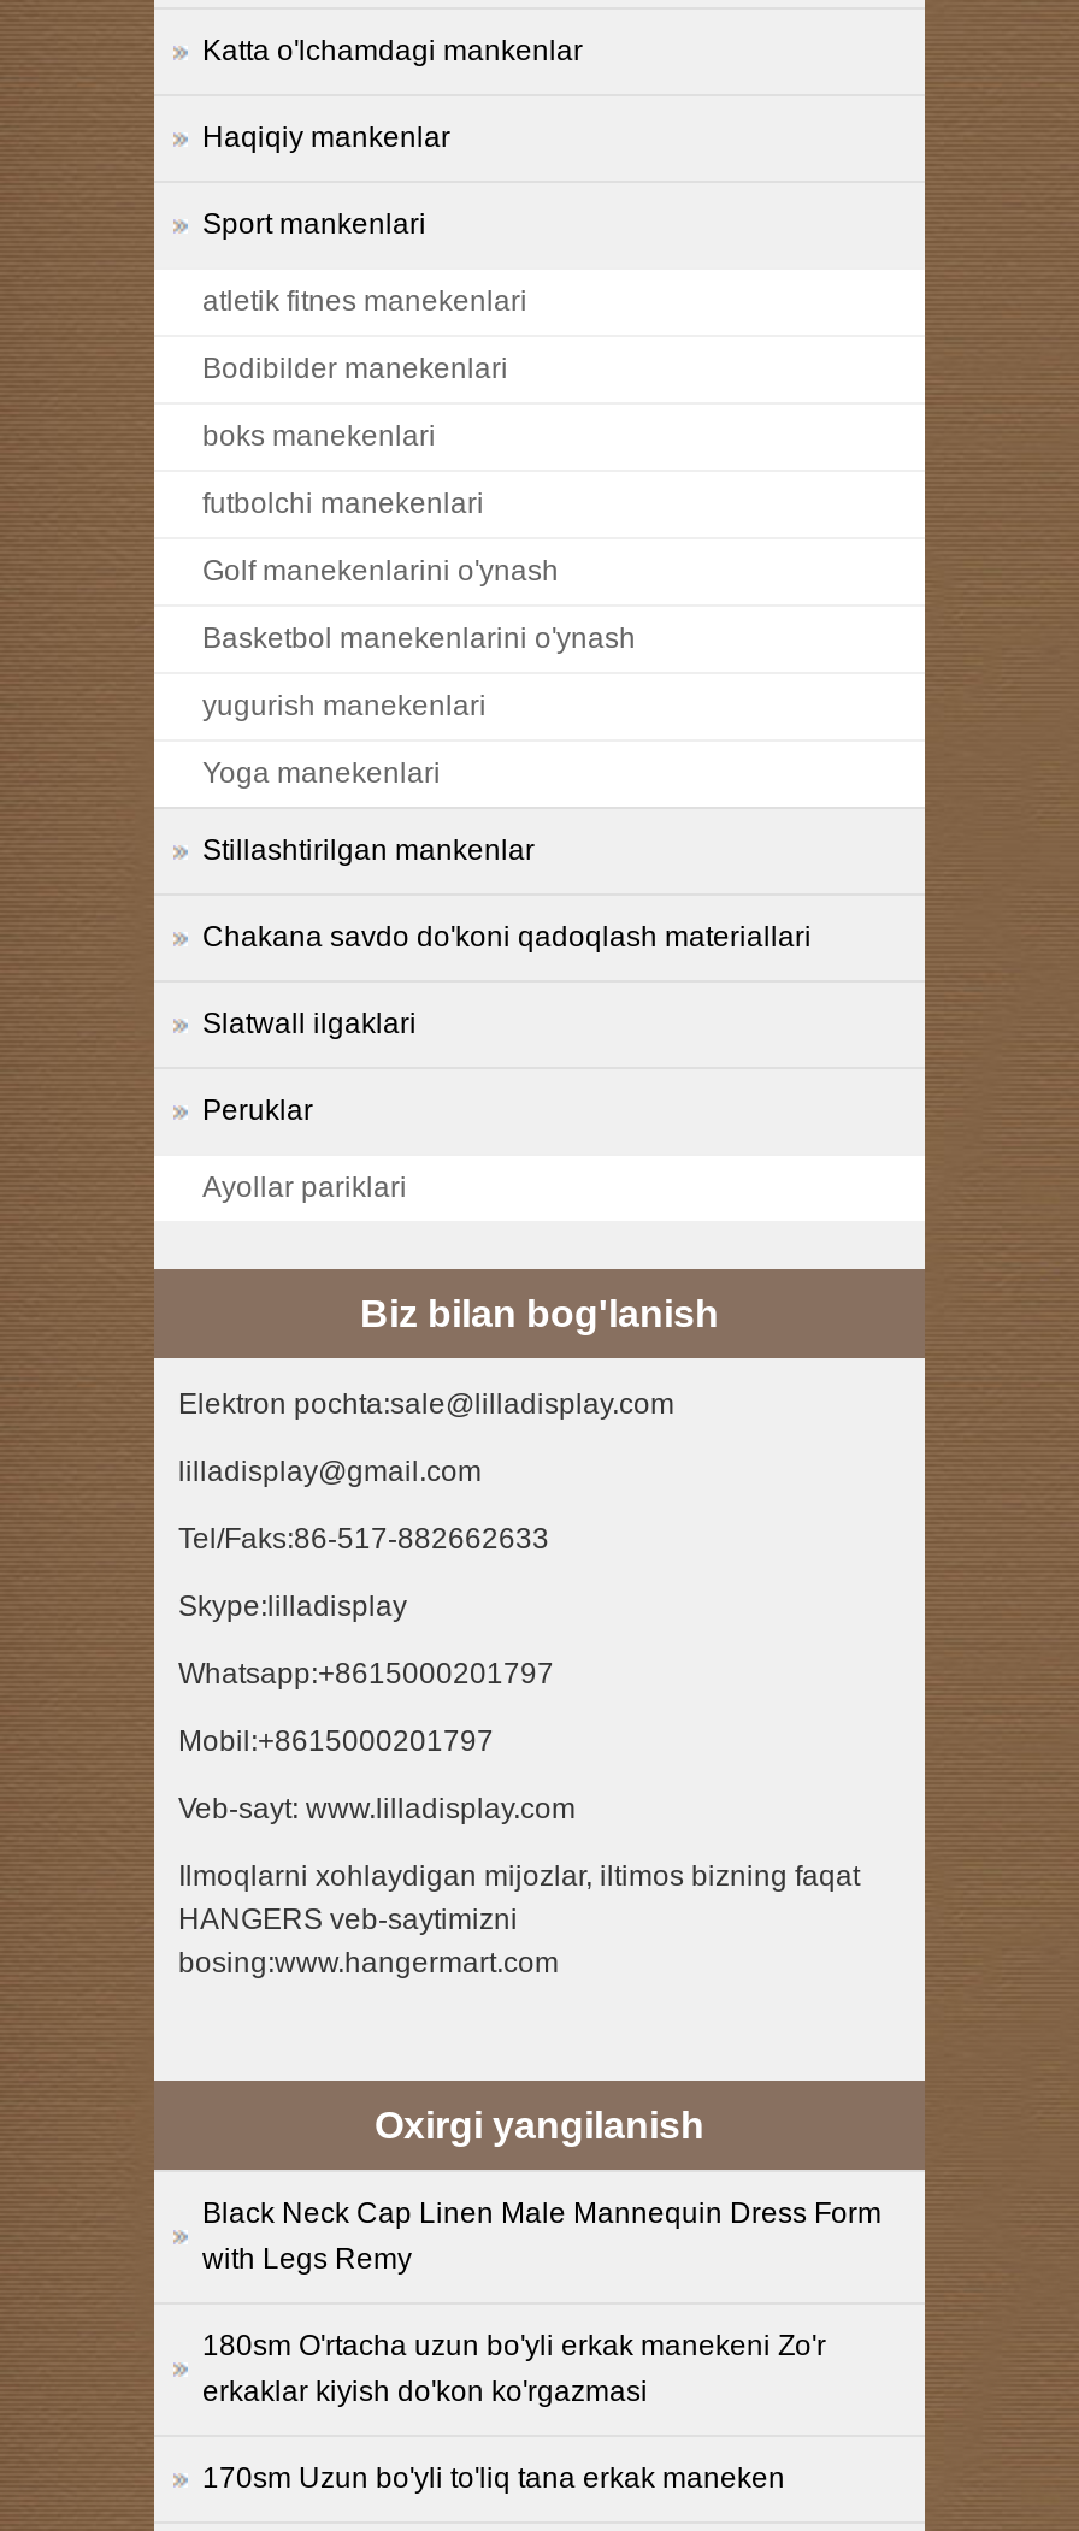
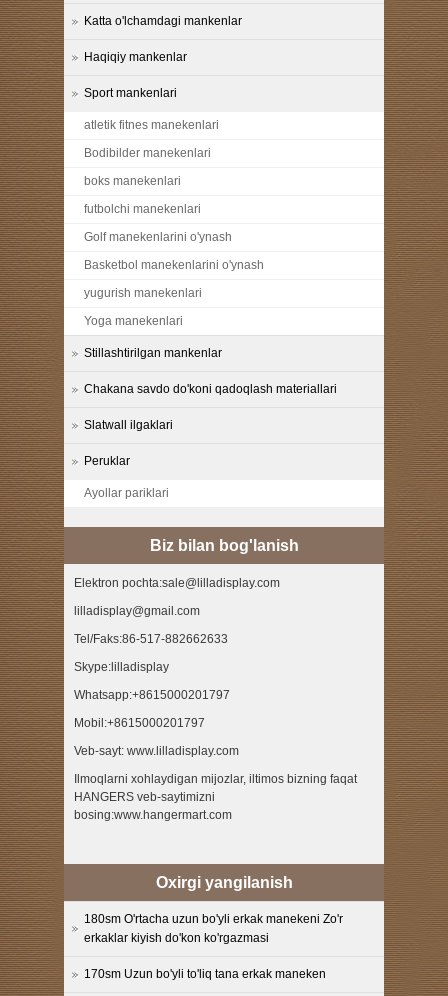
- Black Neck Cap Linen Male Mannequin Dress Form
- with Legs Remy
